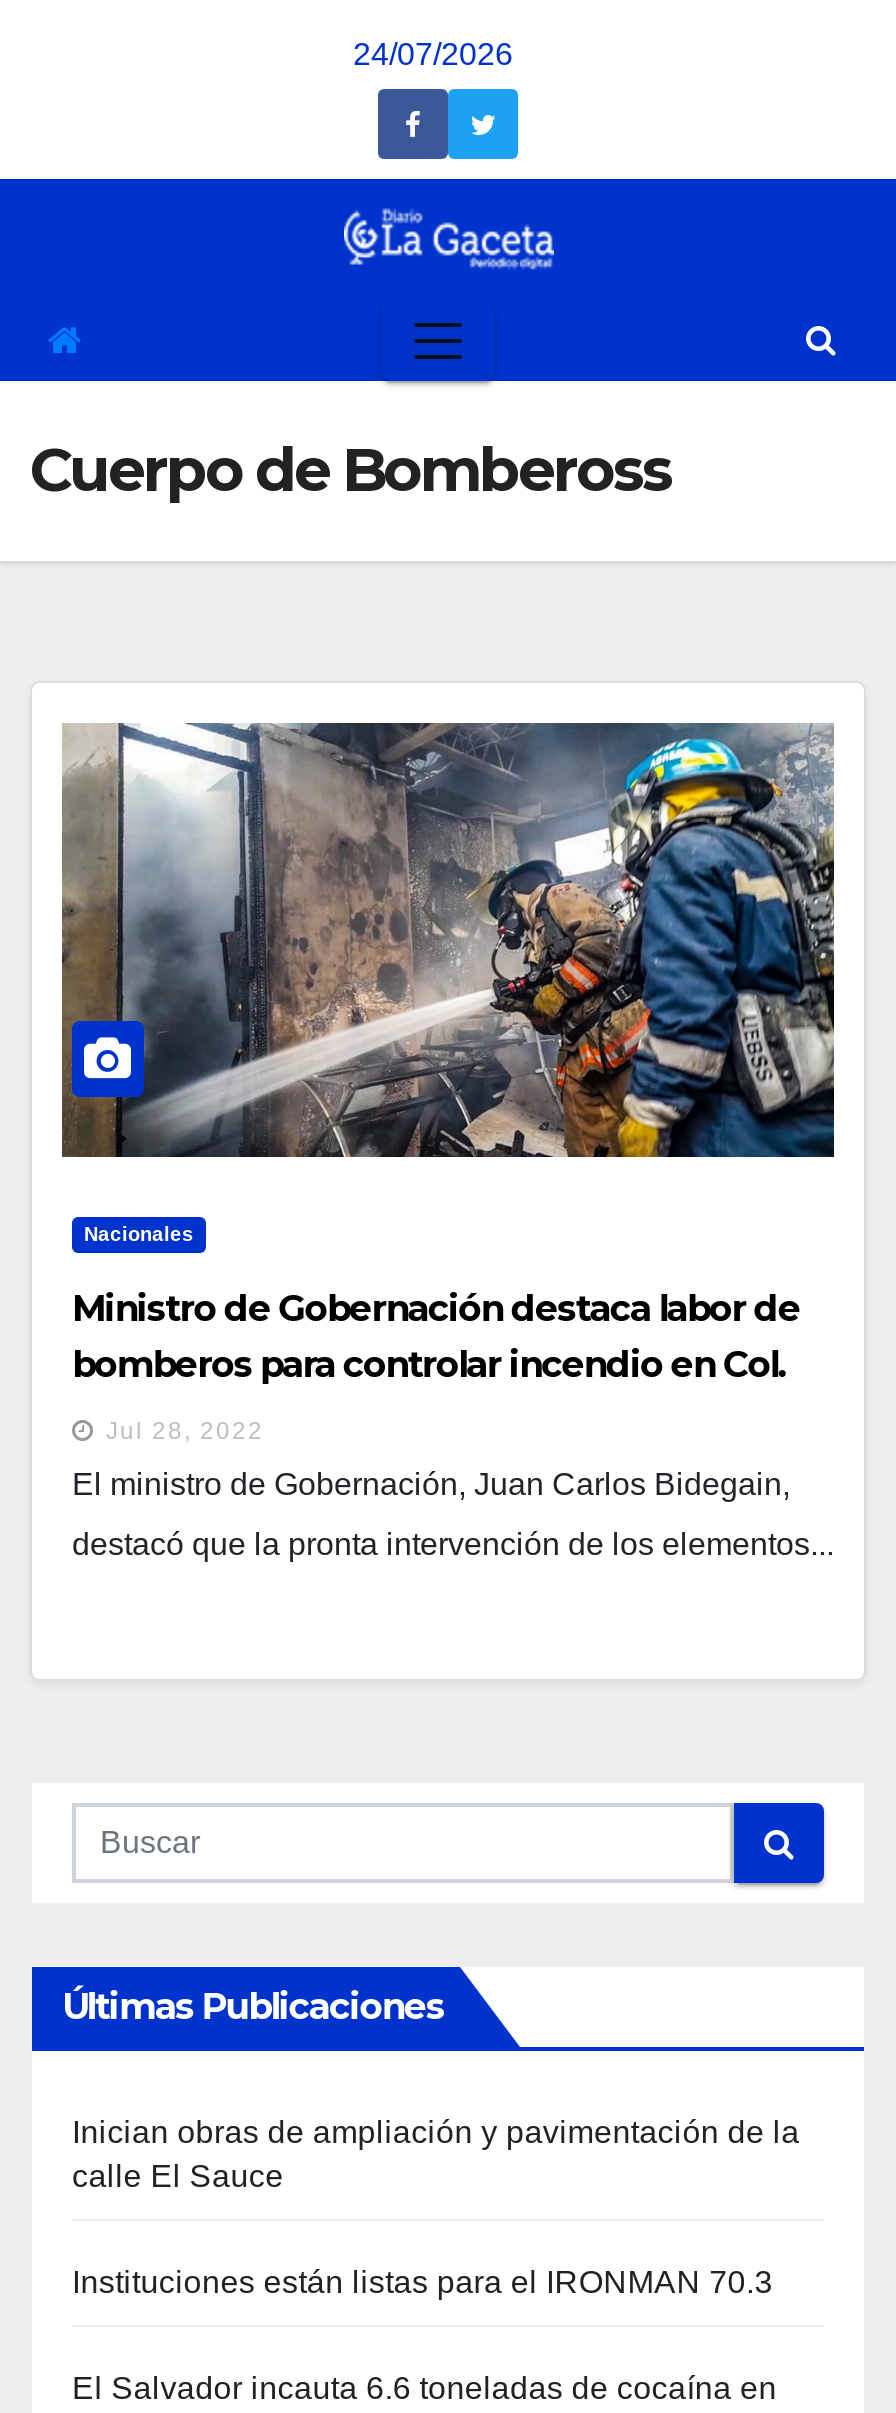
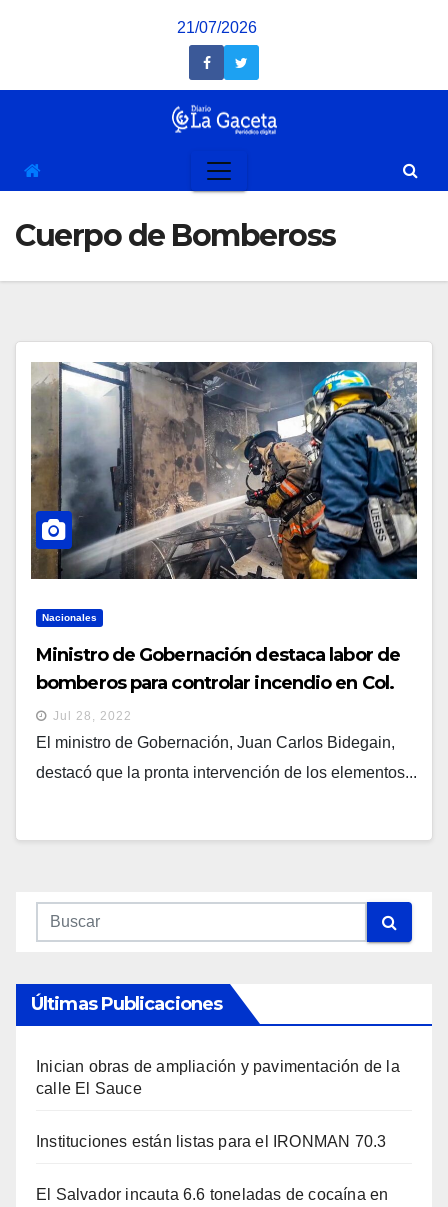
- 24/07/2026
+ 21/07/2026
